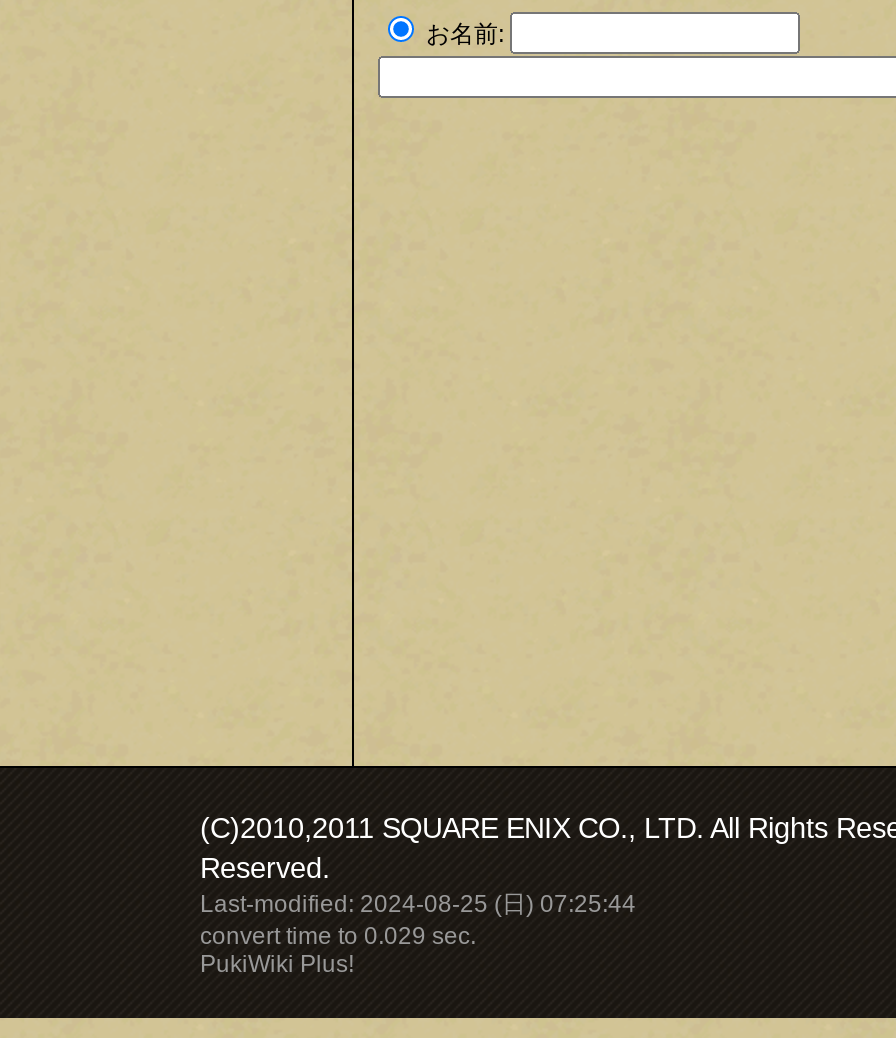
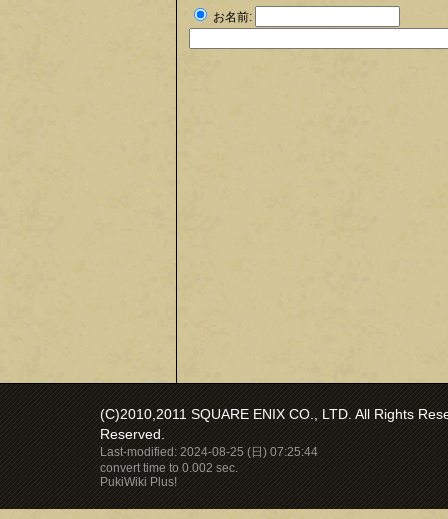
- convert time to 0.029 sec.
+ convert time to 0.002 sec.
